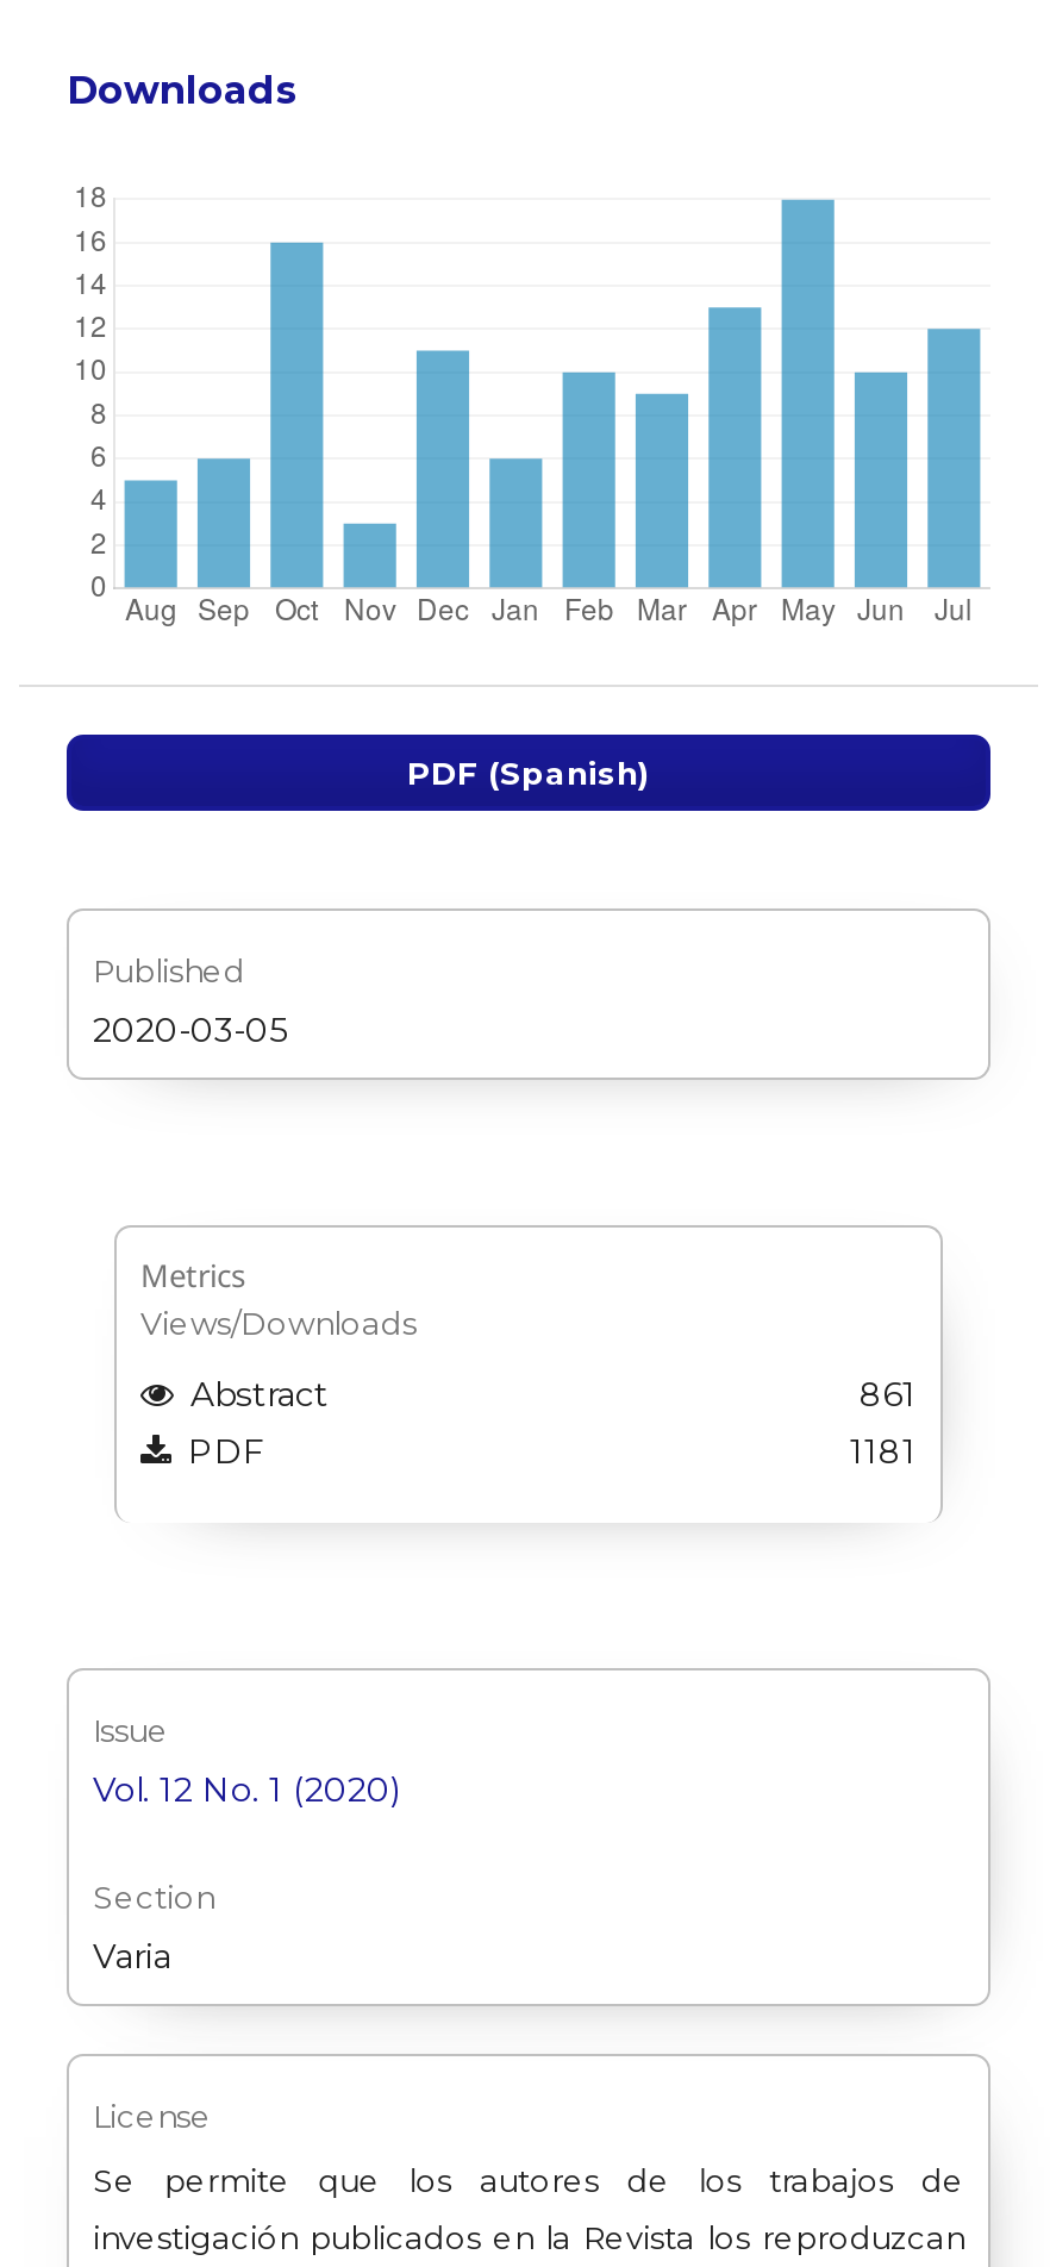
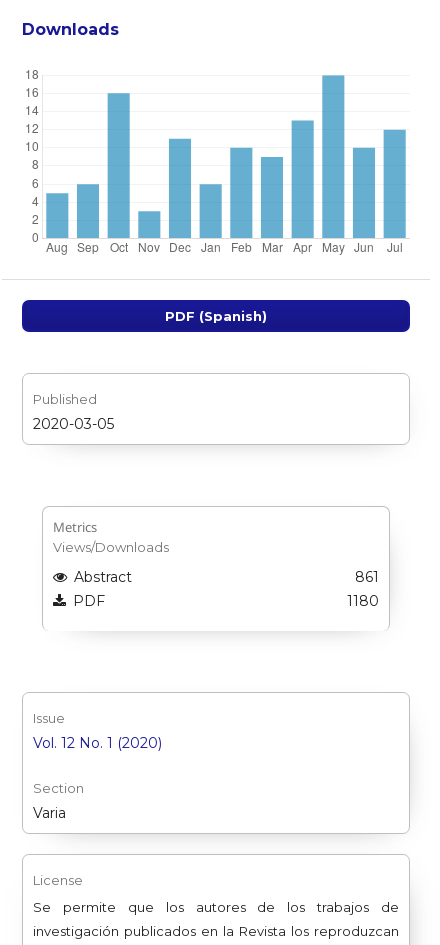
- 1181
+ 1180
